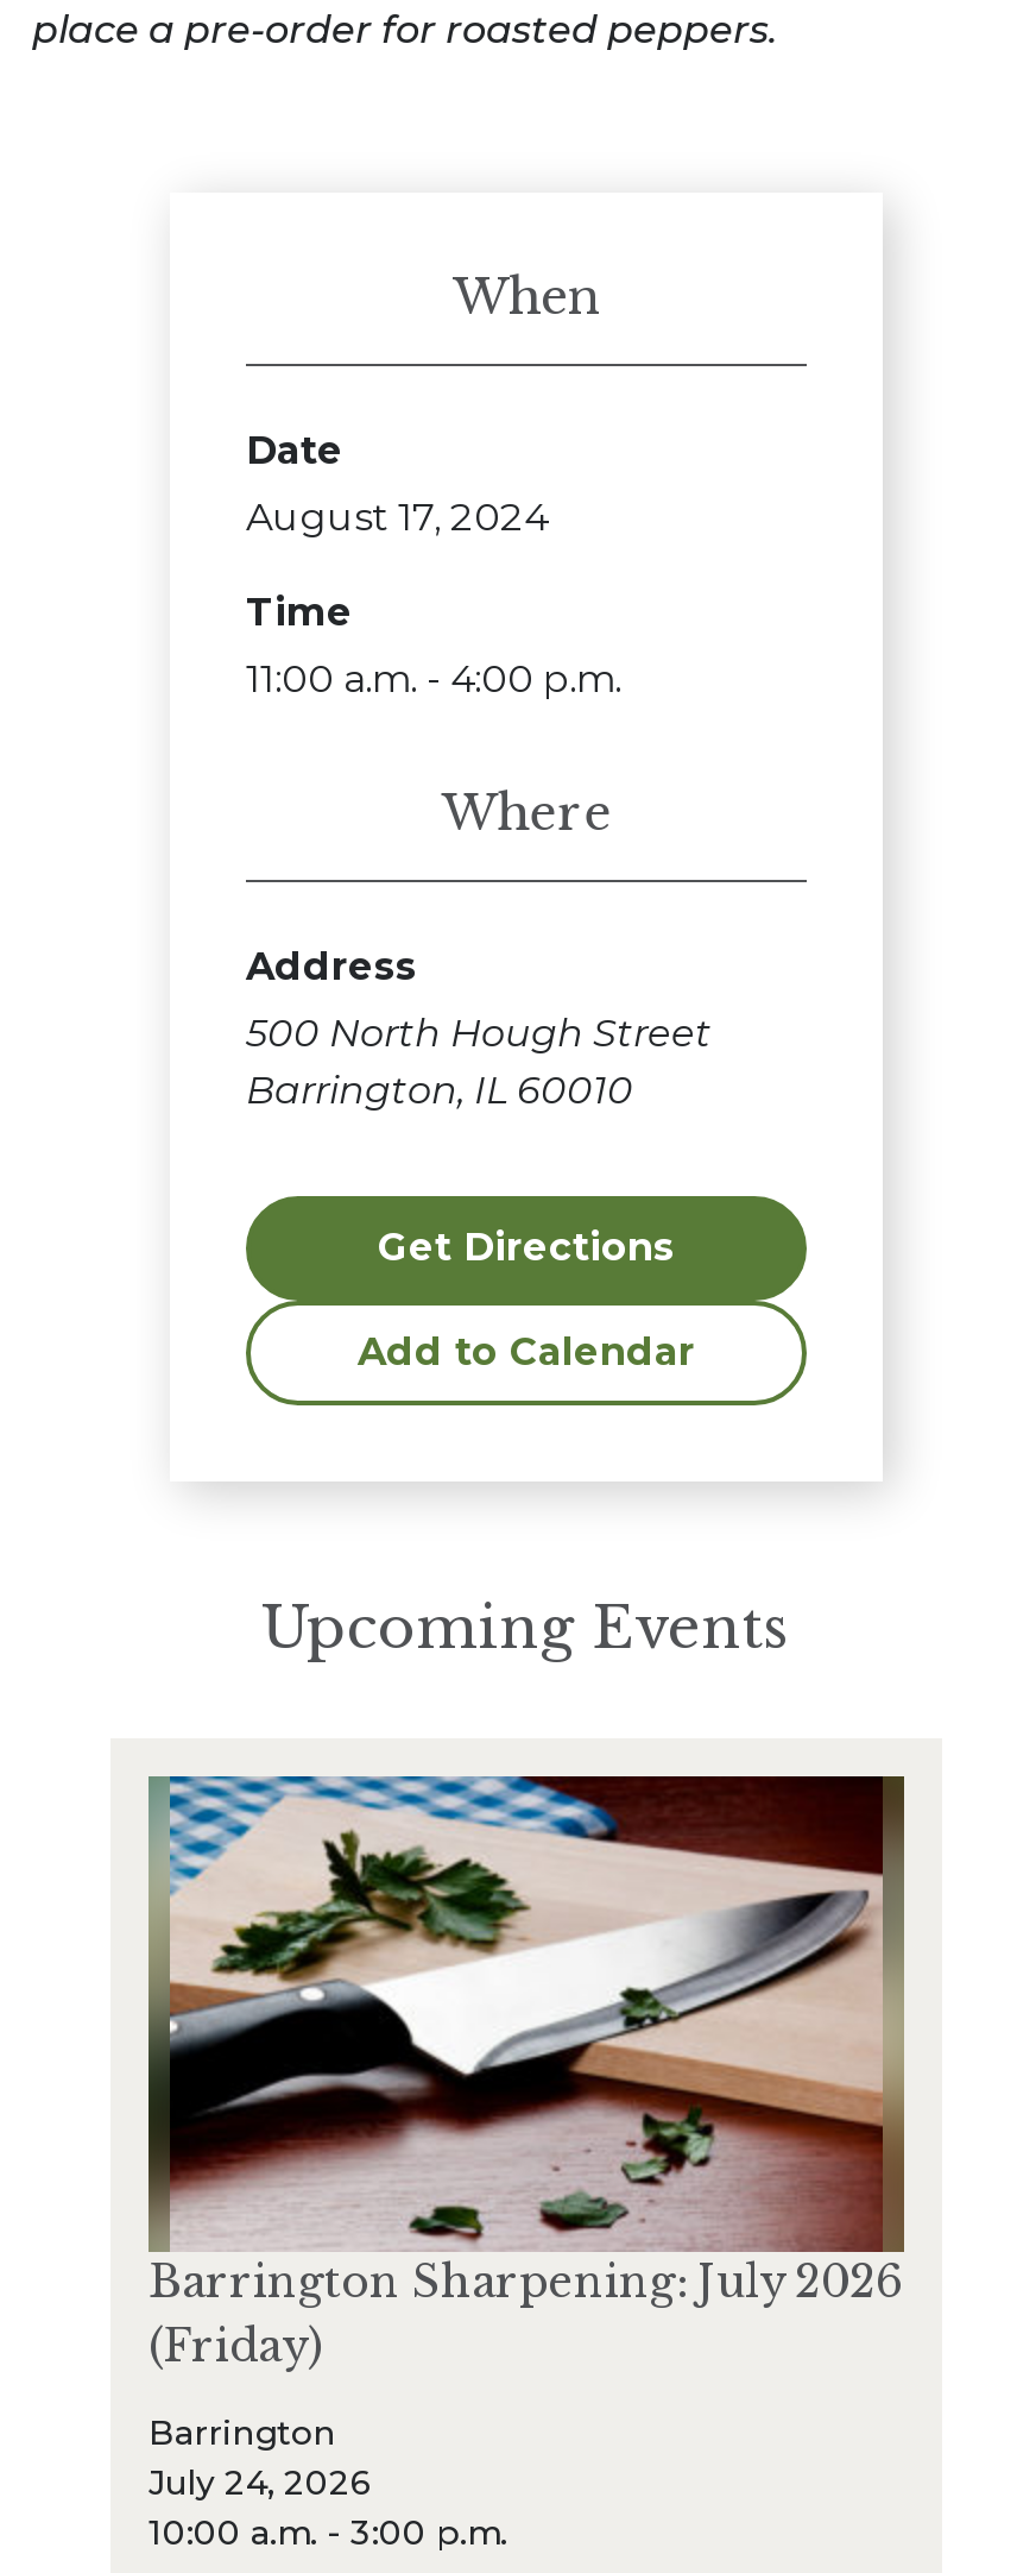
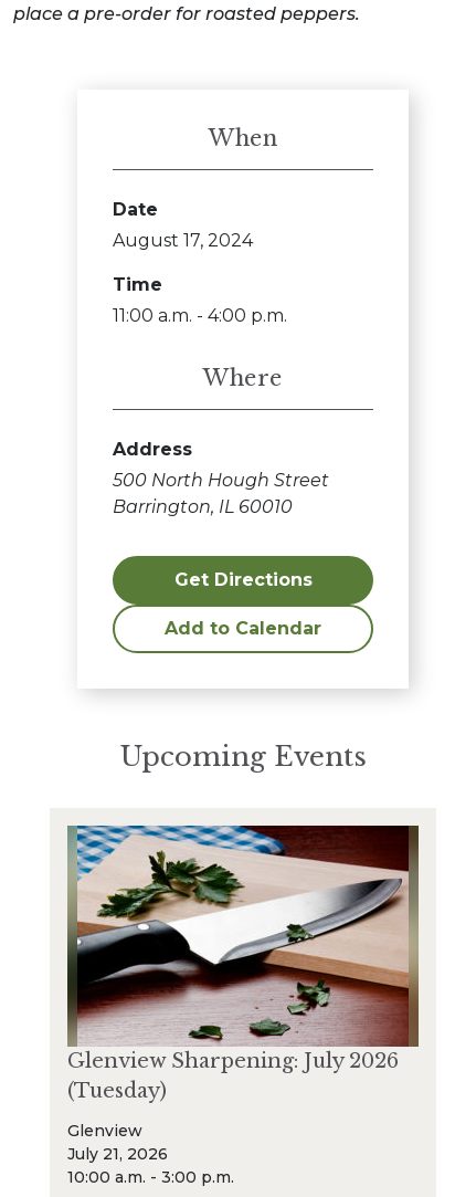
- Barrington Sharpening: July 2026
- (Friday)
+ Glenview Sharpening: July 2026
+ (Tuesday)

- Barrington
- July 24, 2026
+ Glenview
+ July 21, 2026
